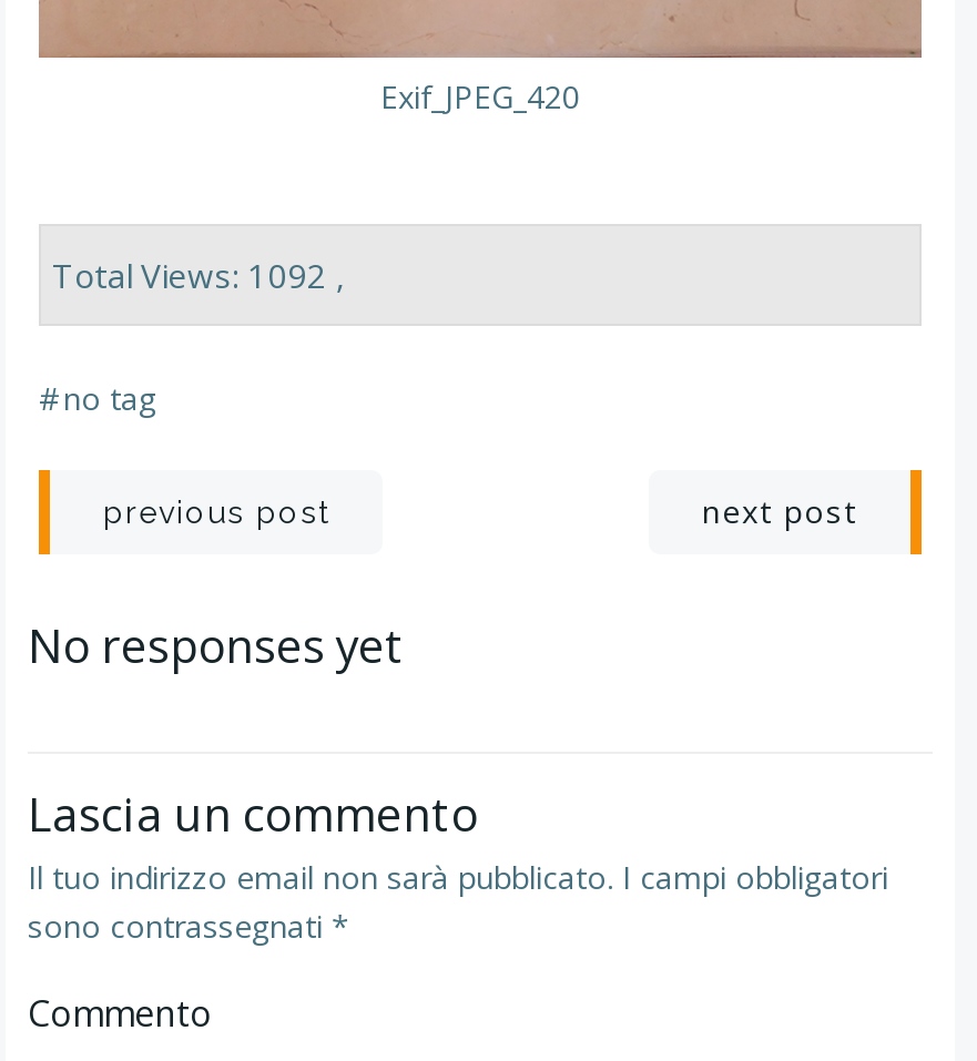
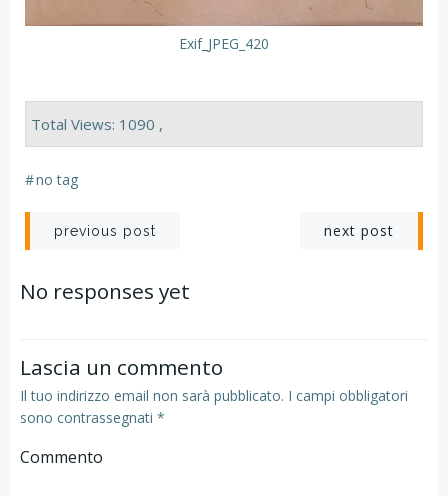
- Total Views: 1092 ,
+ Total Views: 1090 ,
